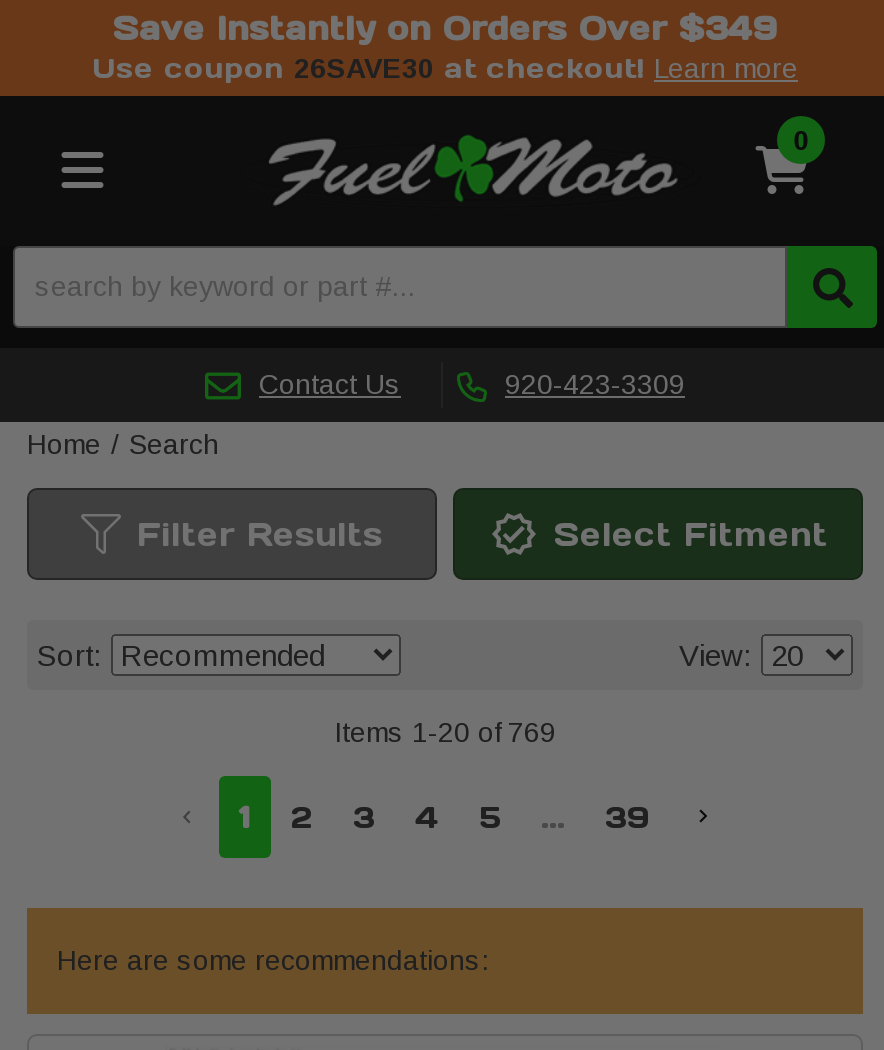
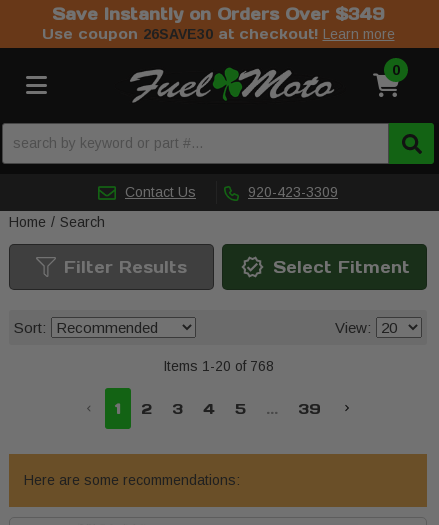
- Items 1-20 of 769
+ Items 1-20 of 768
